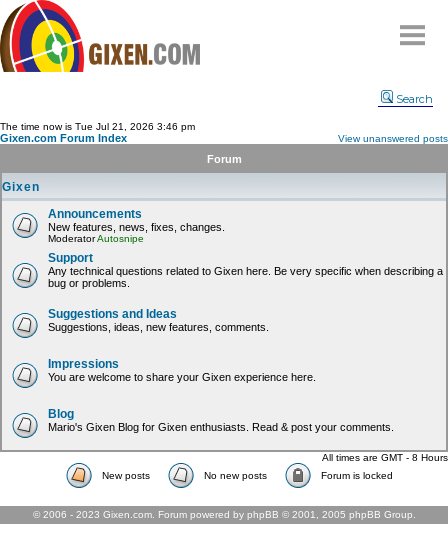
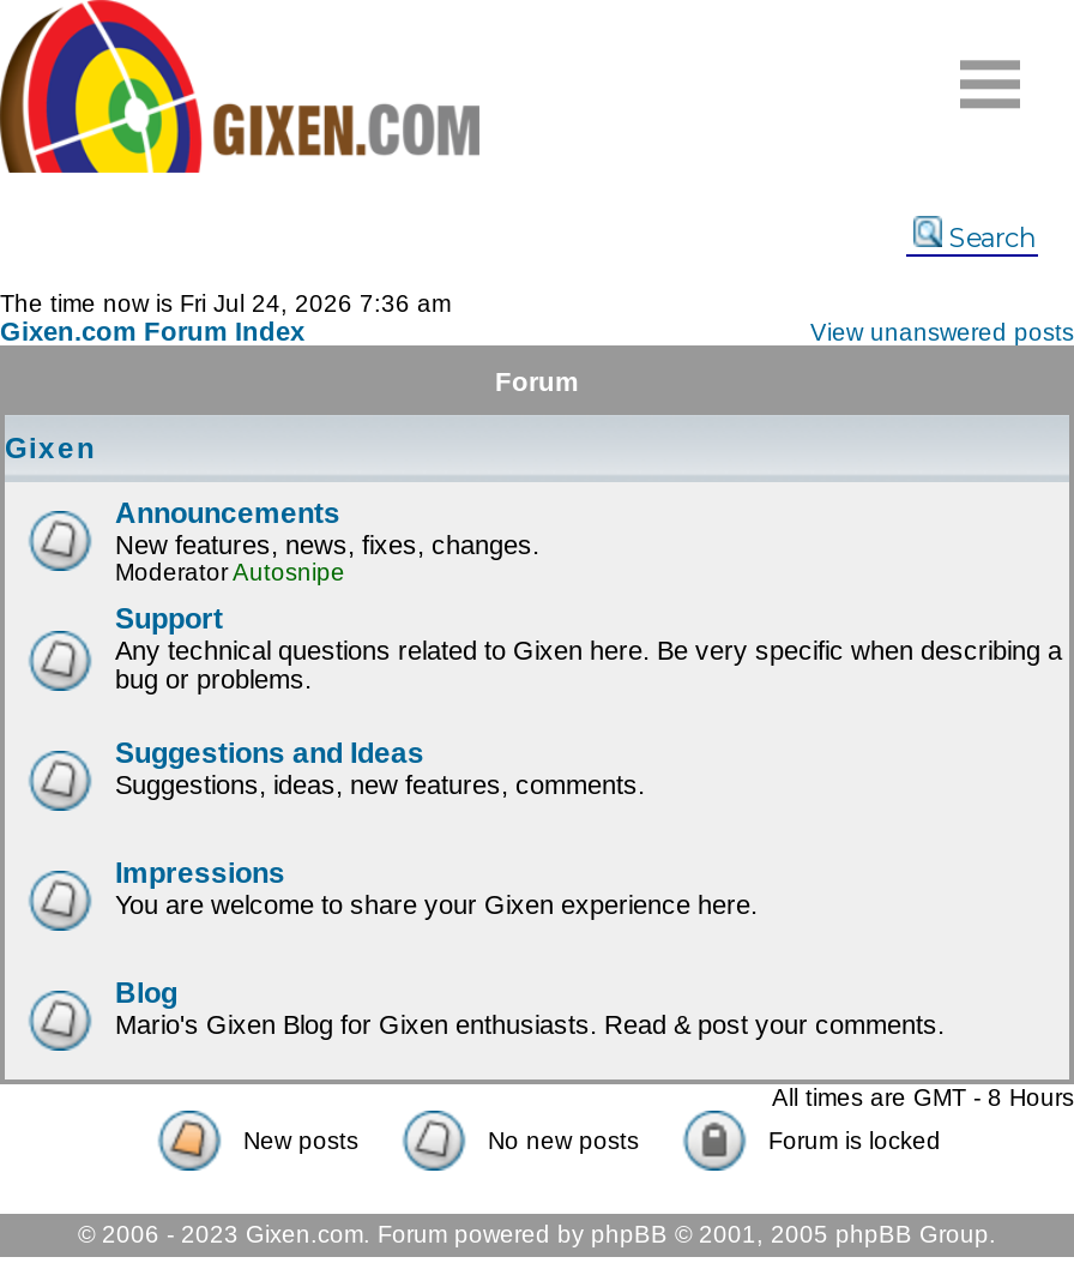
- The time now is Tue Jul 21, 2026 3:46 pm
+ The time now is Fri Jul 24, 2026 7:36 am
